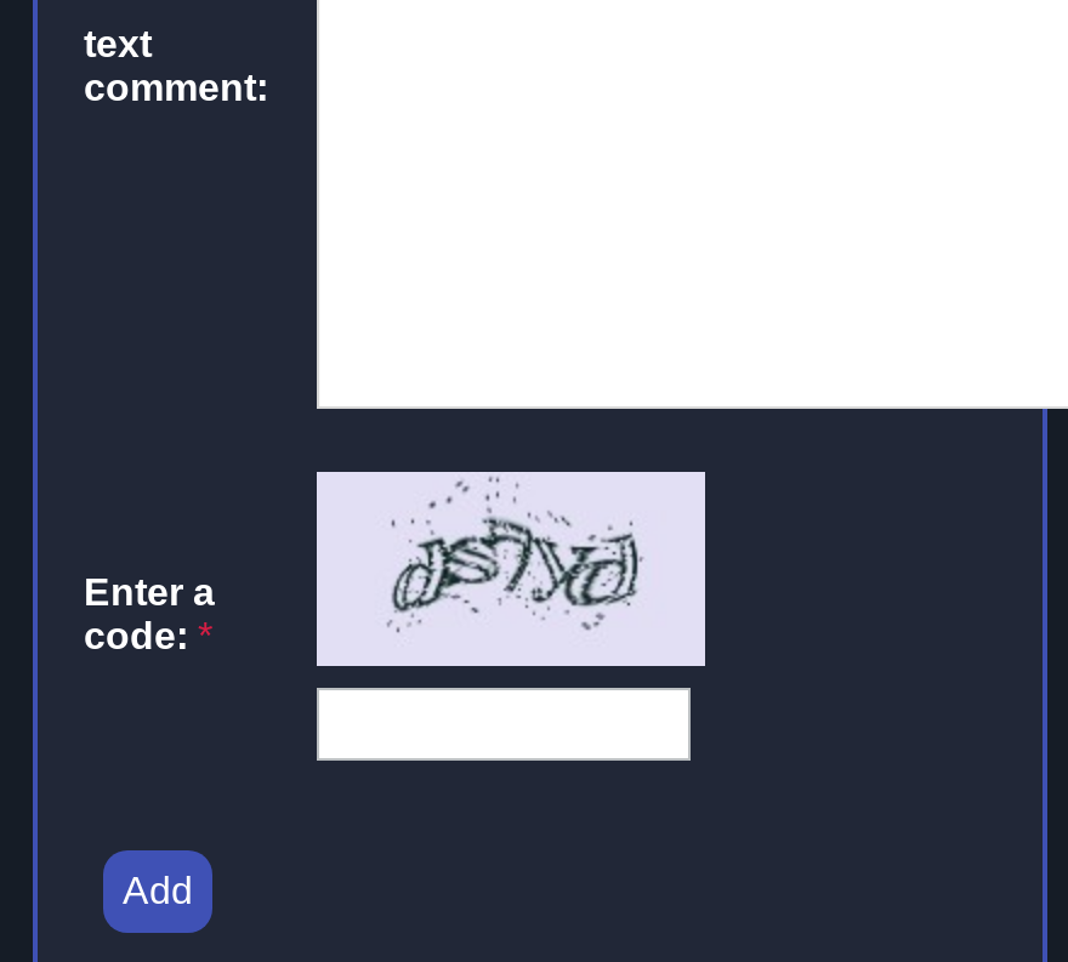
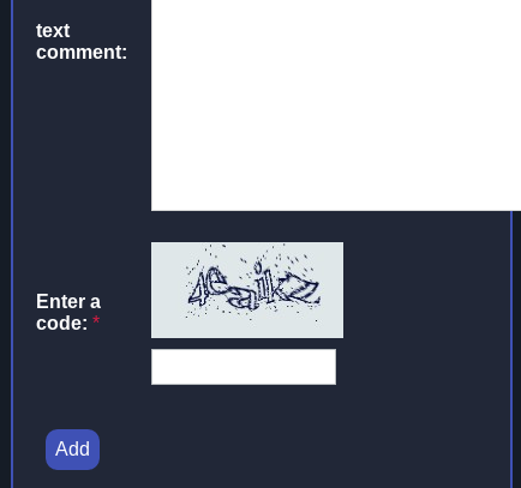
- [image]
+ [image]
